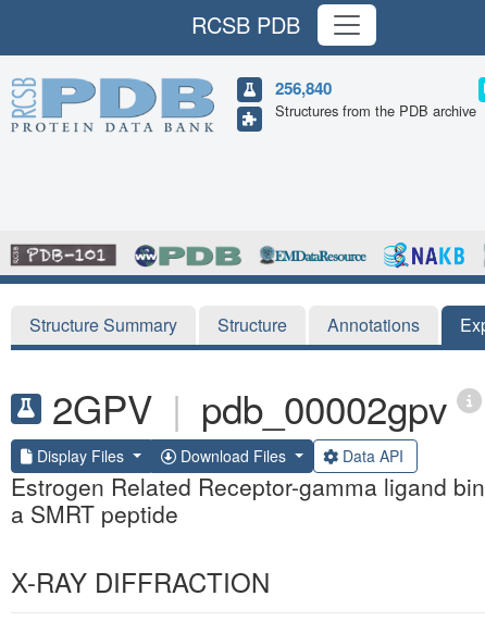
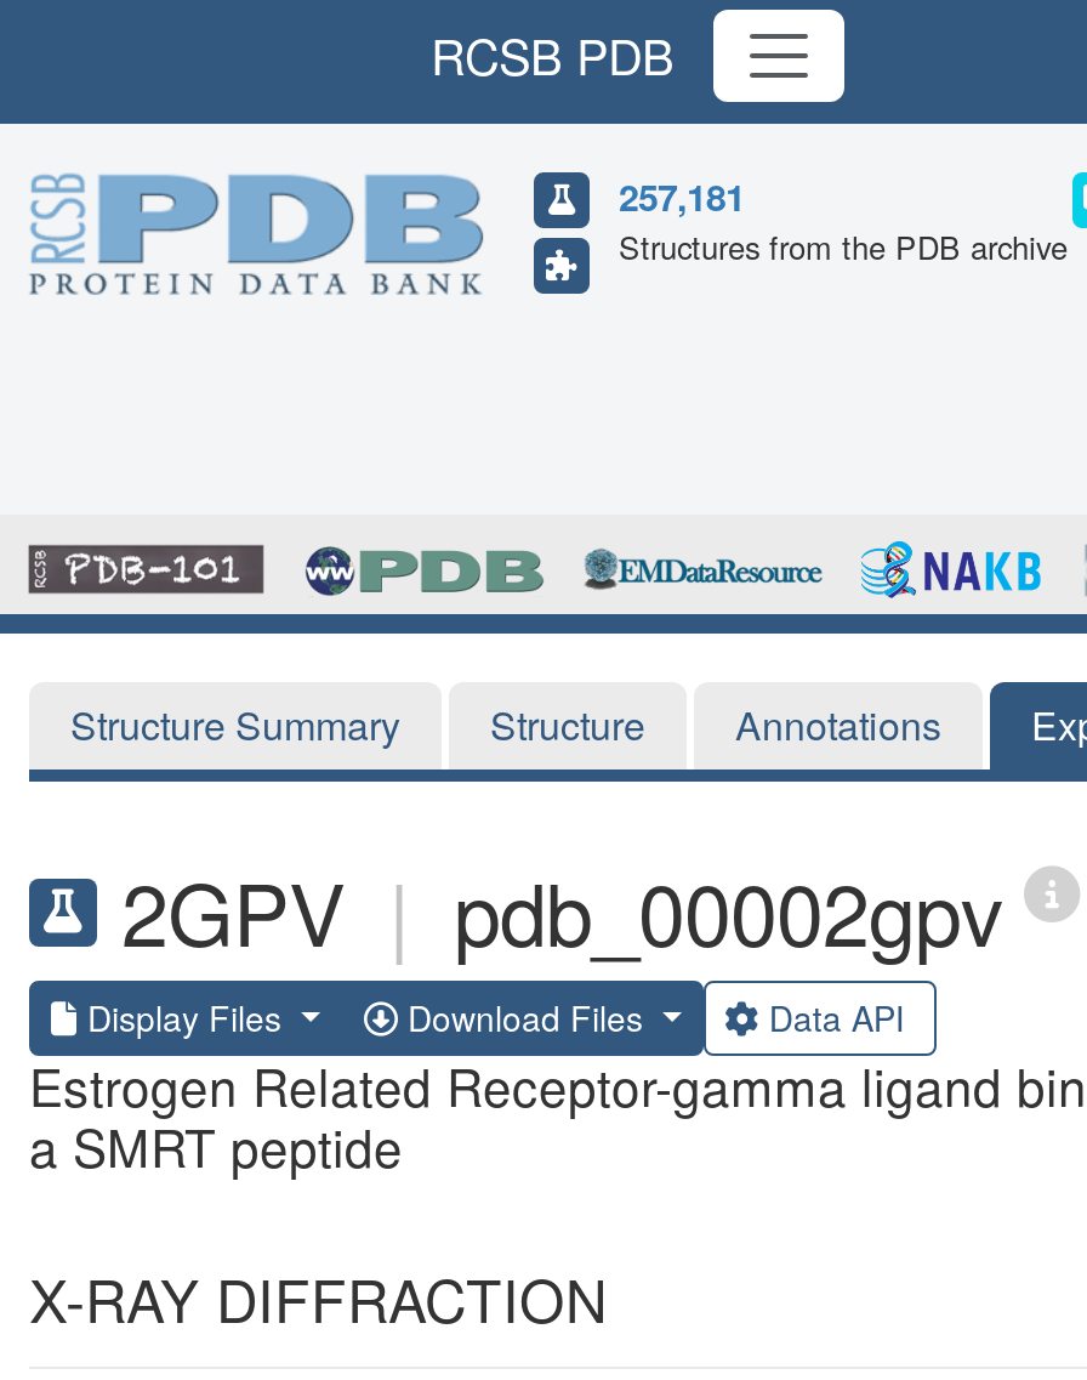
- 256,840
+ 257,181
